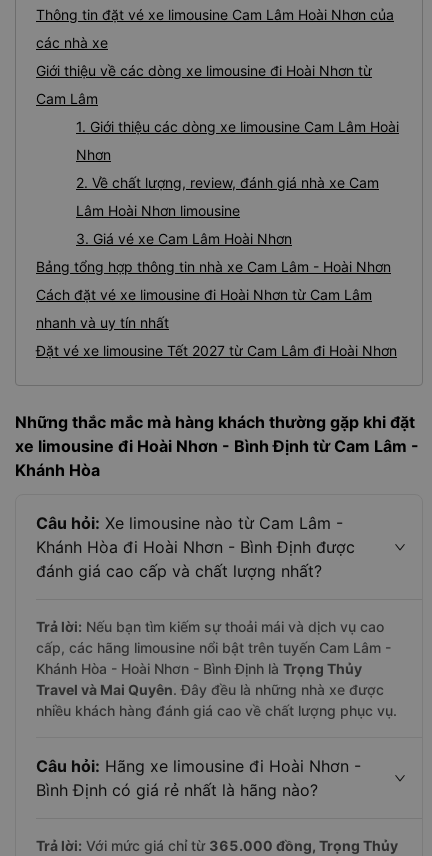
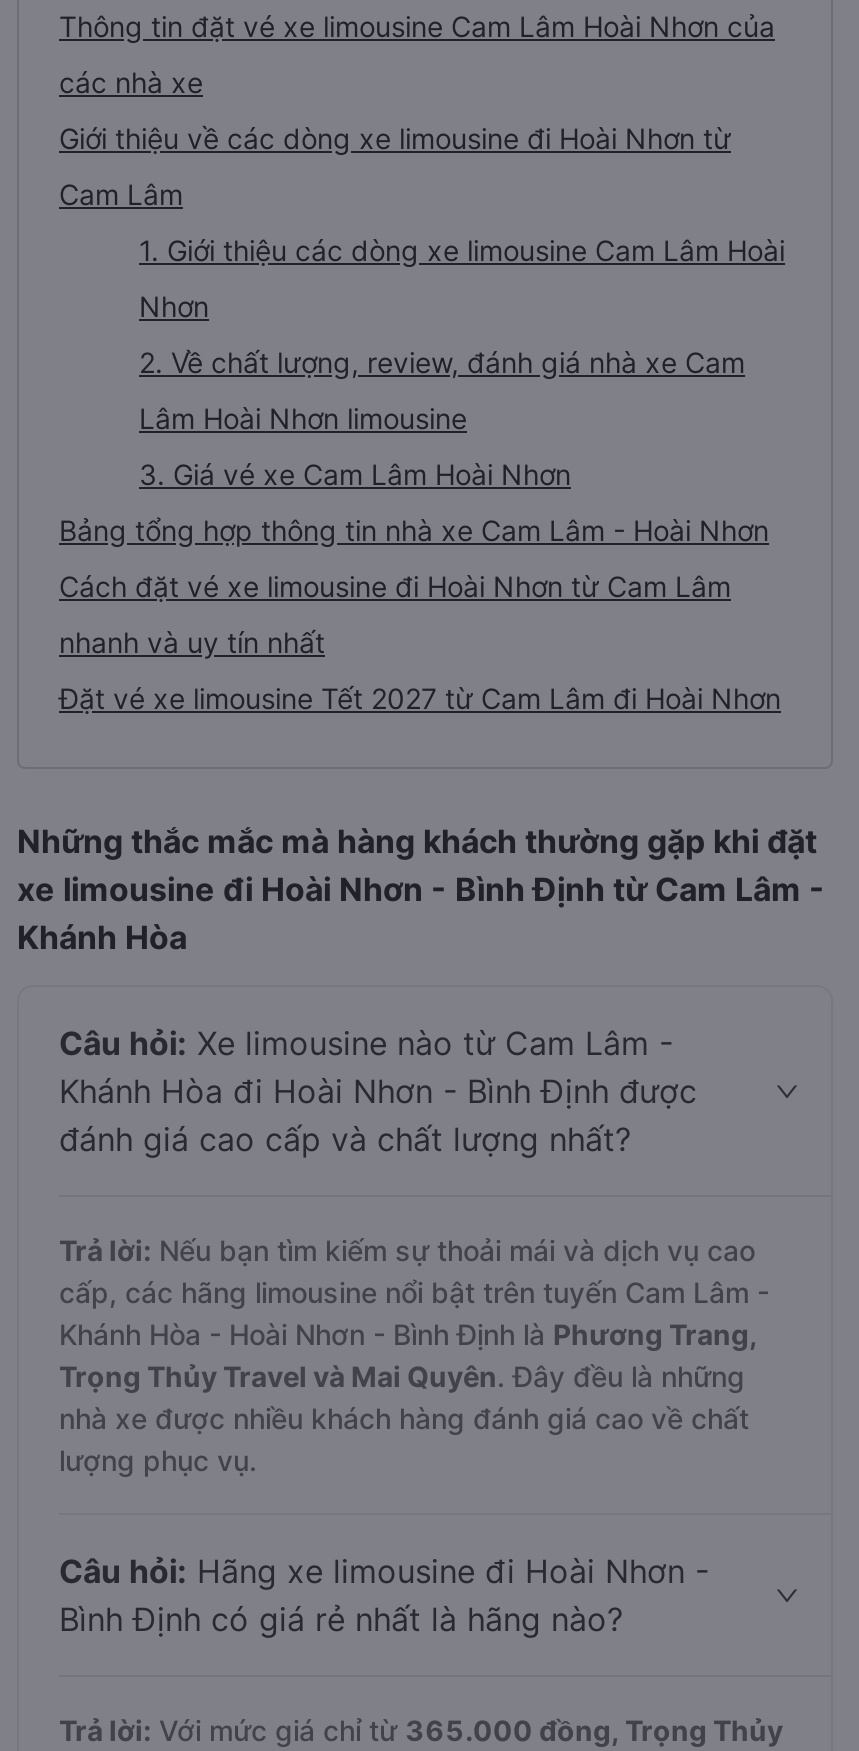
- Khánh Hòa - Hoài Nhơn - Bình Định là Trọng Thủy
- Travel và Mai Quyên. Đây đều là những nhà xe được
- nhiều khách hàng đánh giá cao về chất lượng phục vụ.
+ Khánh Hòa - Hoài Nhơn - Bình Định là Phương Trang,
+ Trọng Thủy Travel và Mai Quyên. Đây đều là những
+ nhà xe được nhiều khách hàng đánh giá cao về chất
+ lượng phục vụ.
